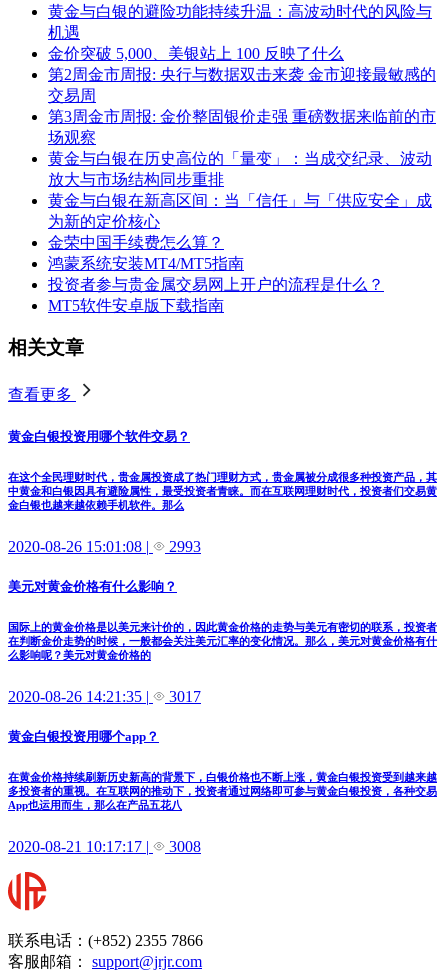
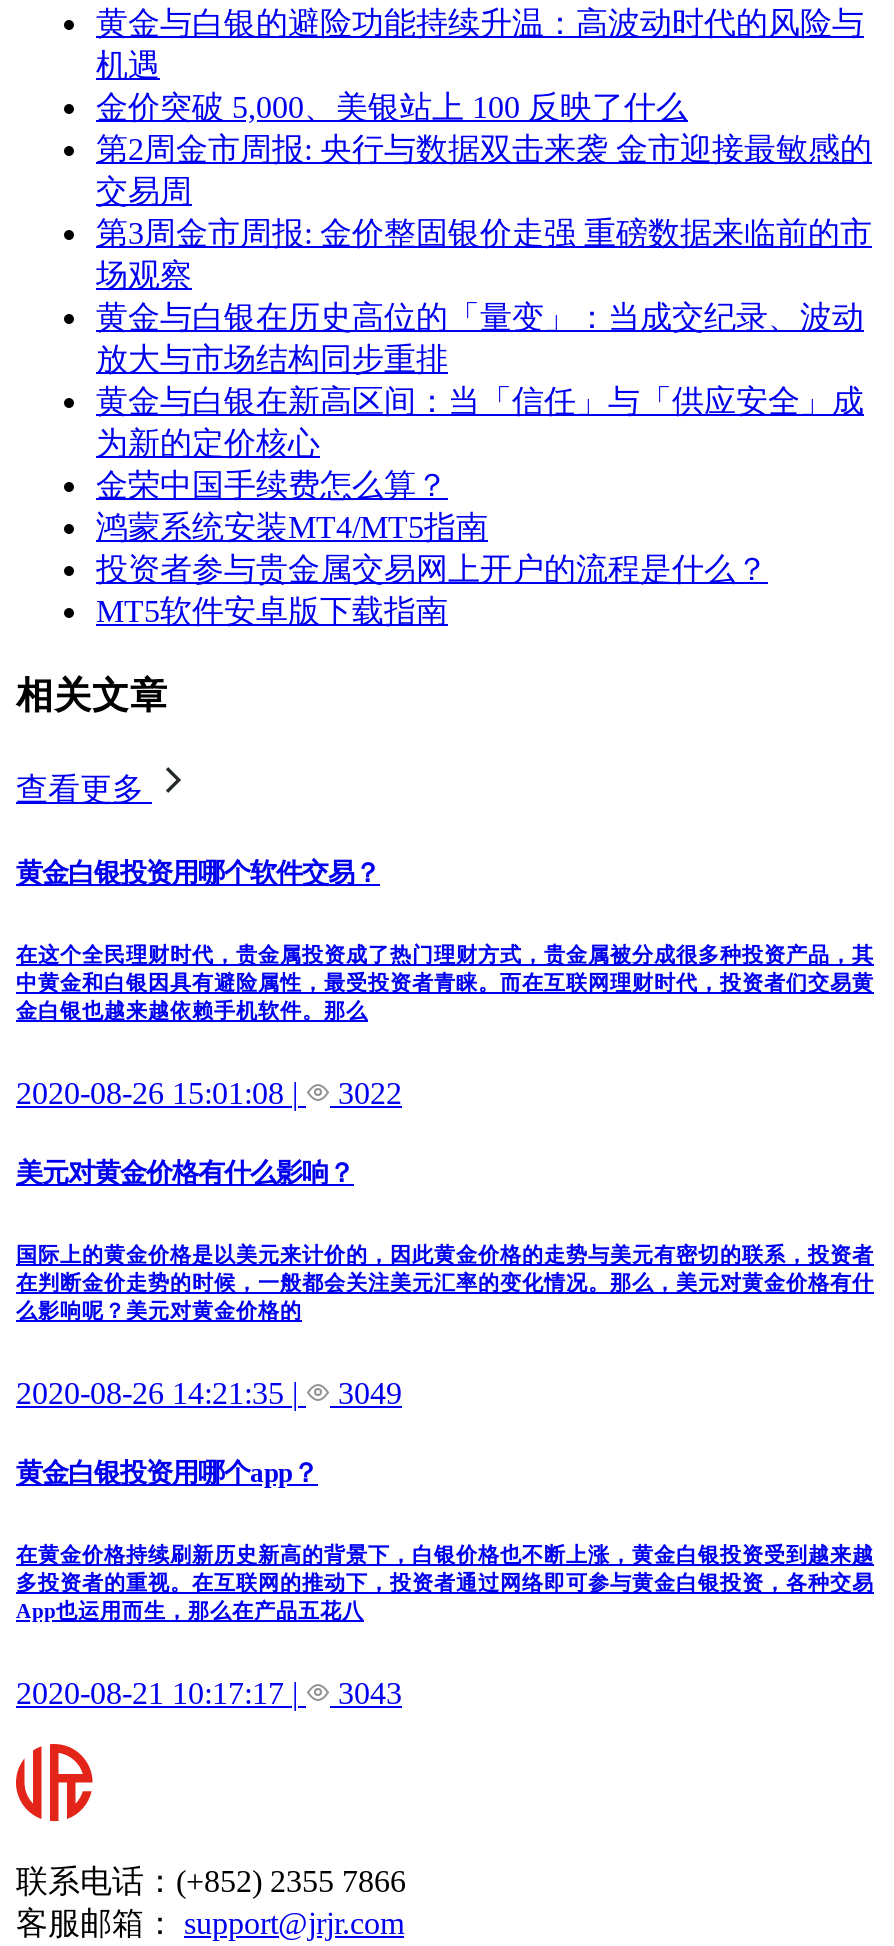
- 2993
+ 3022

- 3017
+ 3049

- 3008
+ 3043
